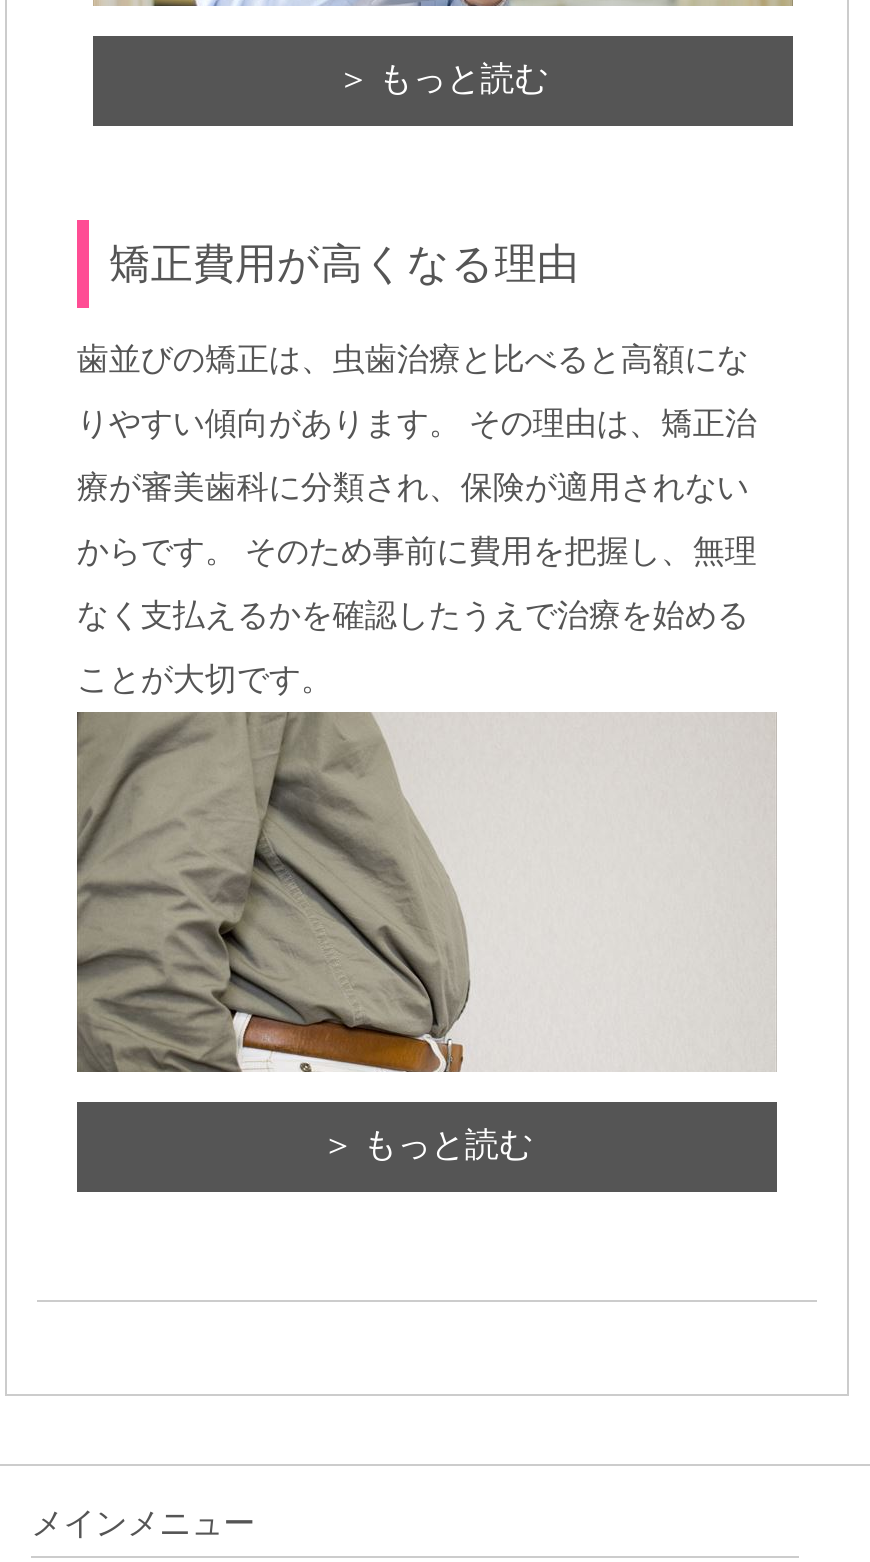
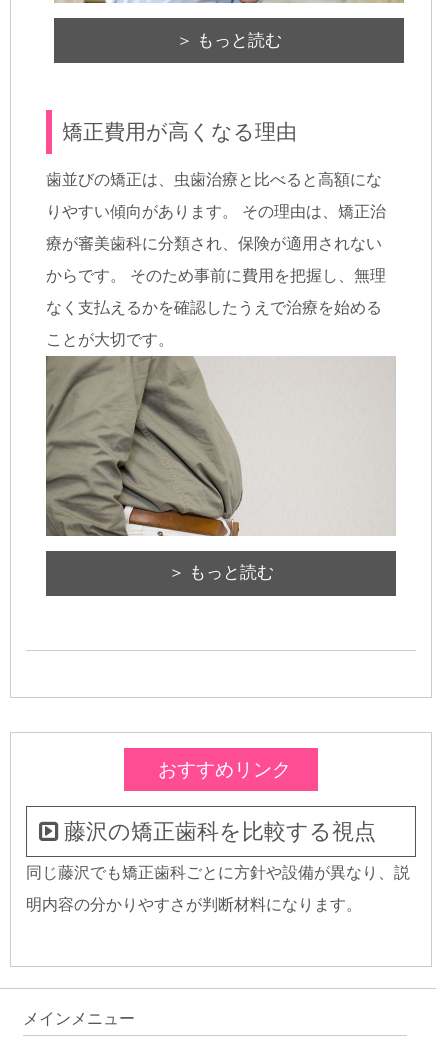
+ おすすめリンク
+ 藤沢の矯正歯科を比較する視点
+ 同じ藤沢でも矯正歯科ごとに方針や設備が異なり、説
+ 明内容の分かりやすさが判断材料になります。
